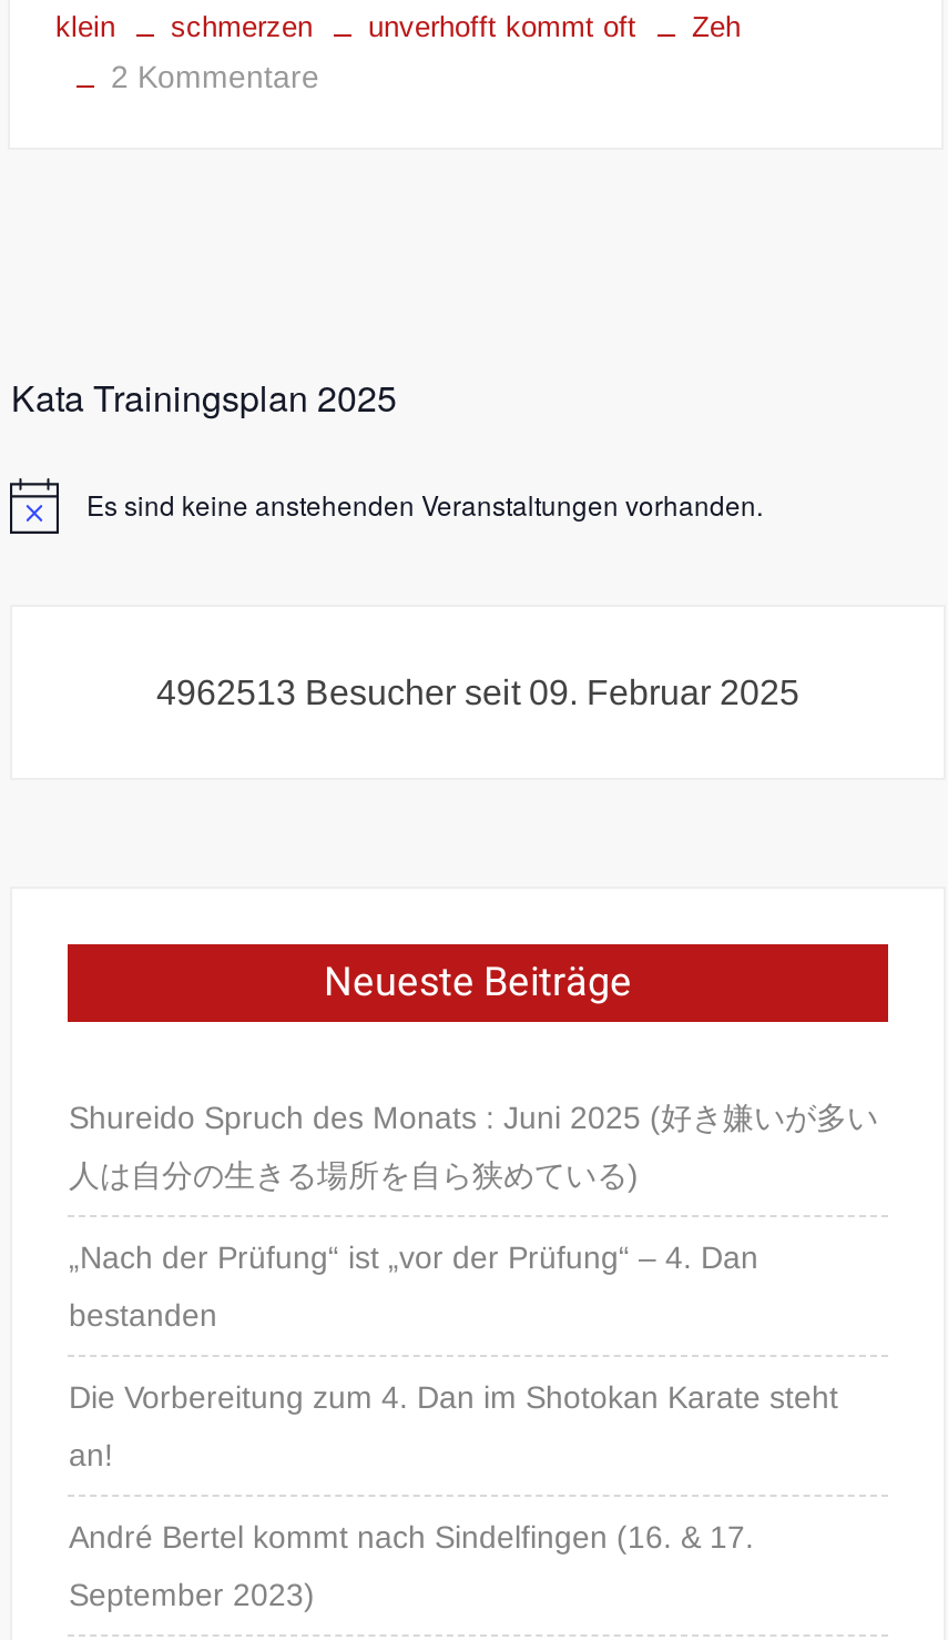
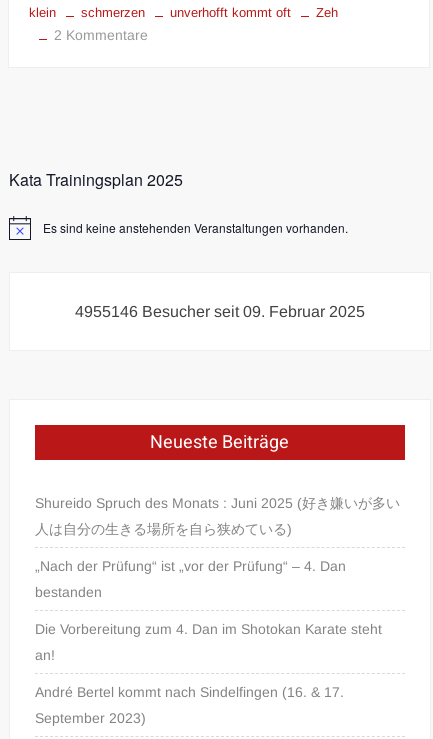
- 4962513 Besucher seit 09. Februar 2025
+ 4955146 Besucher seit 09. Februar 2025
